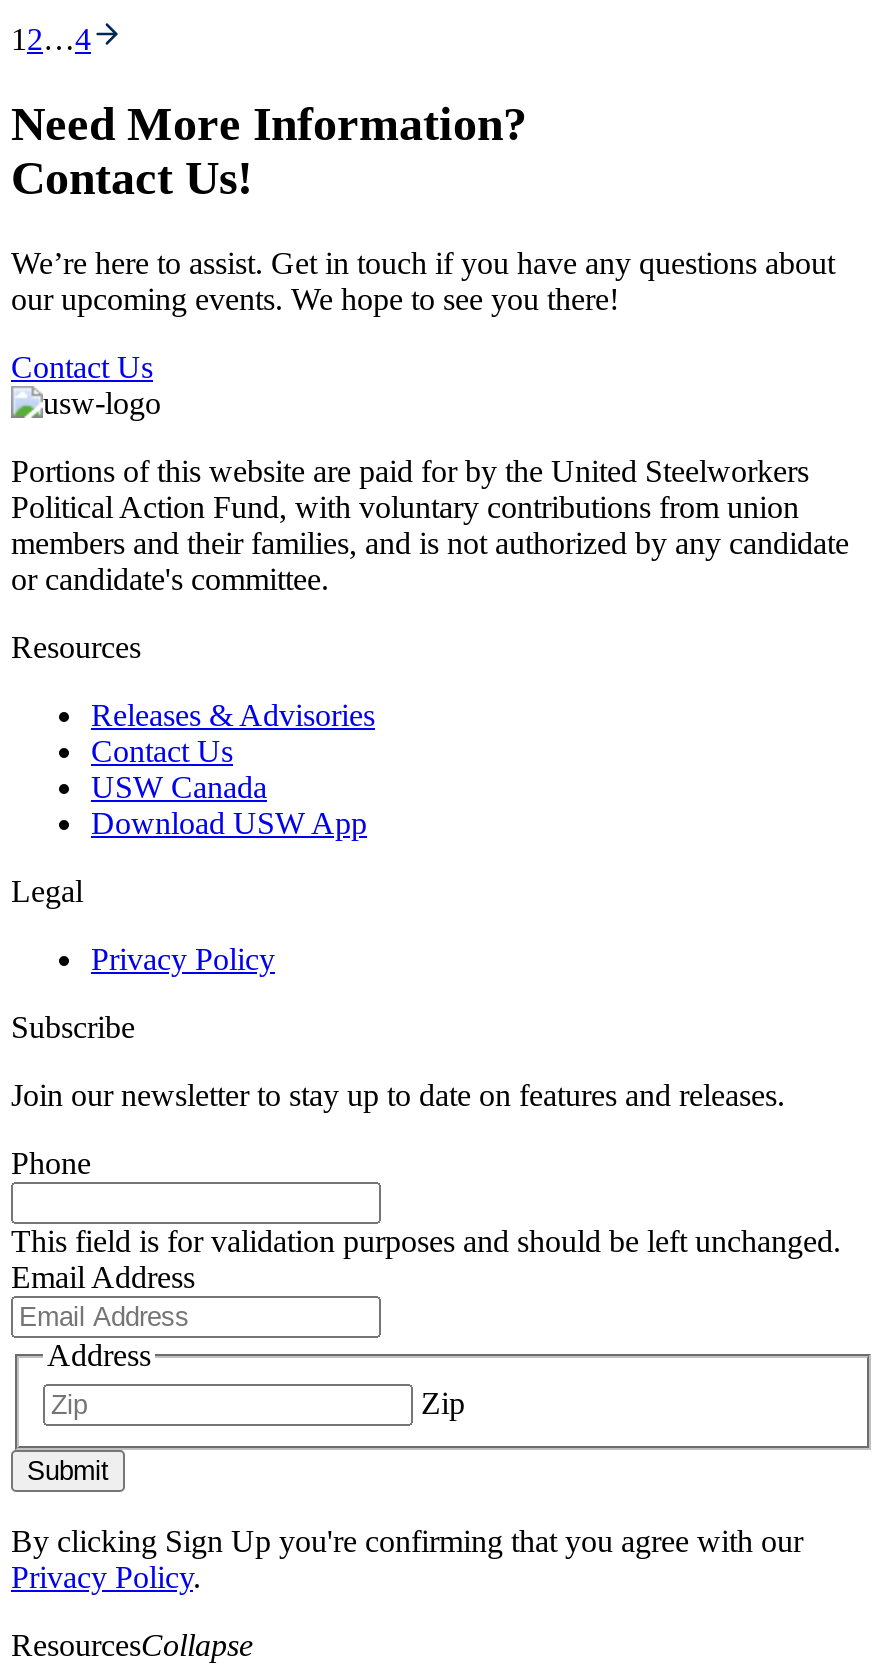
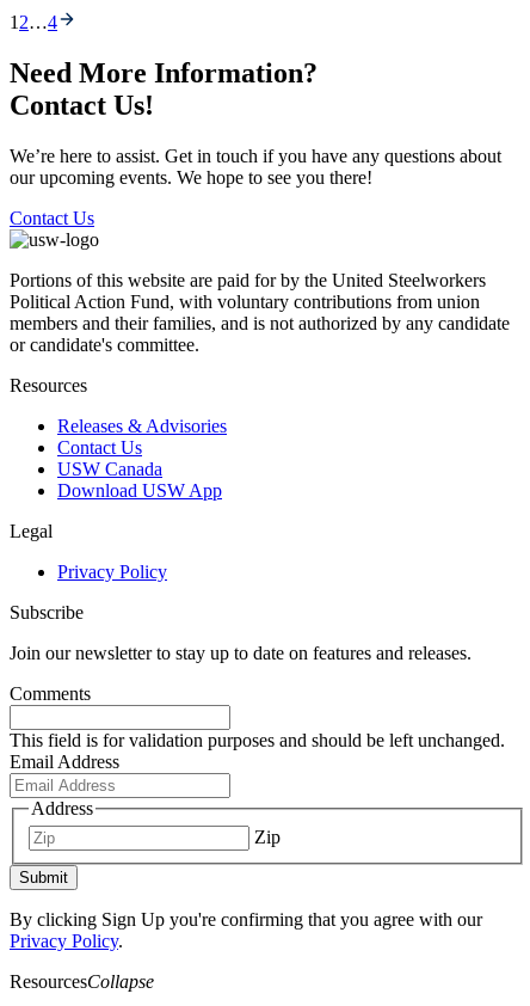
- Phone
+ Comments
